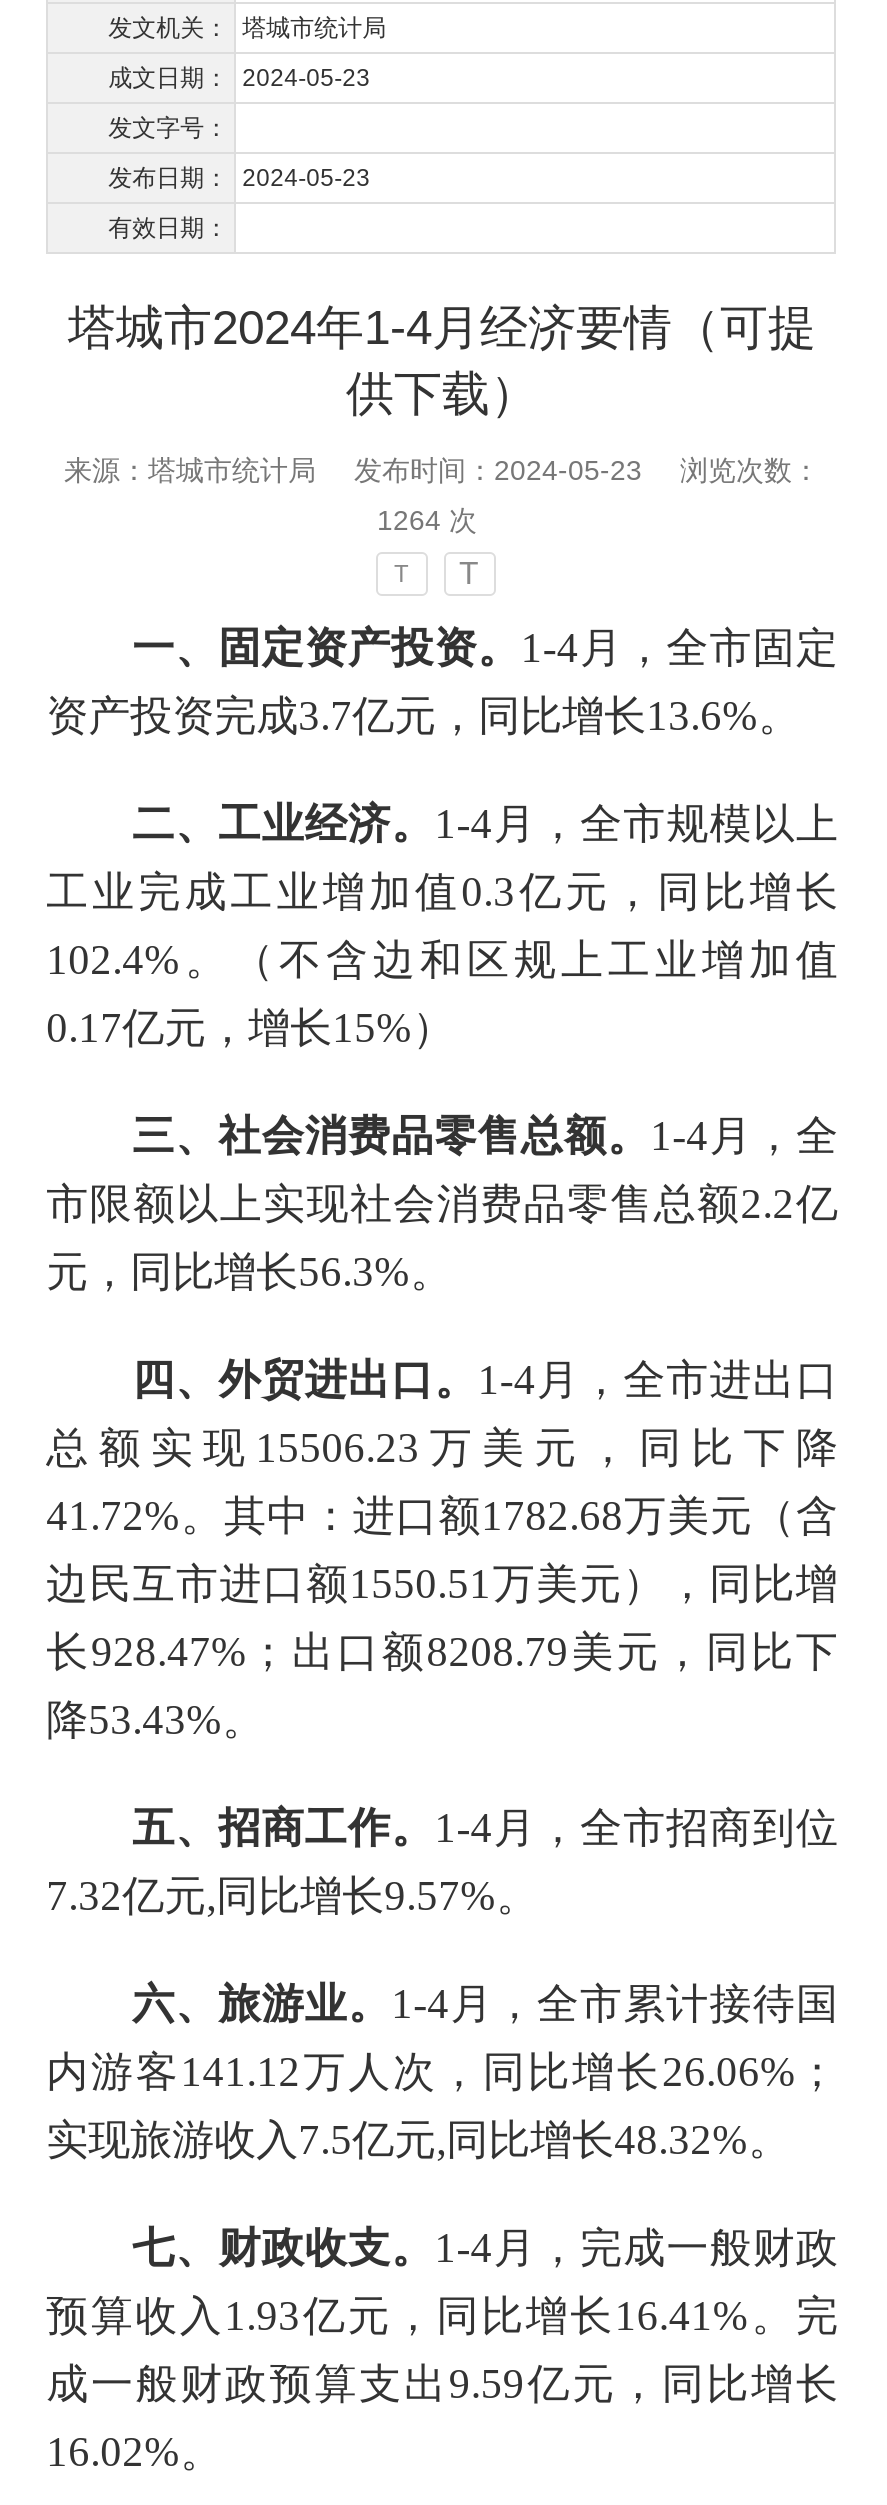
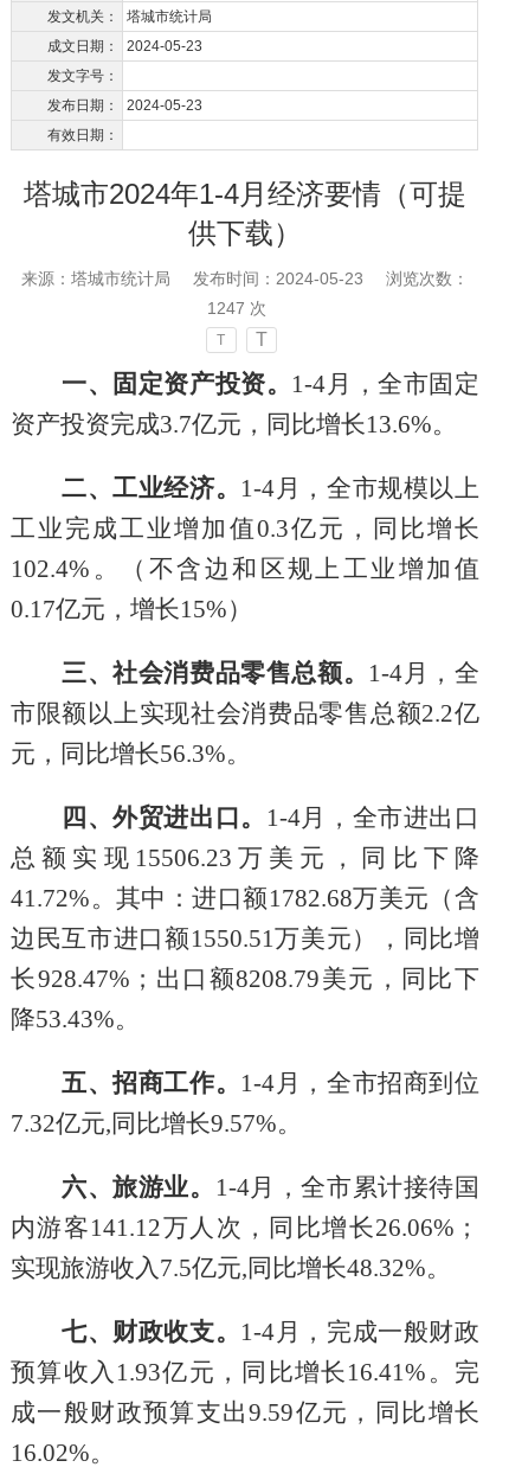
- 1264次
+ 1247次
